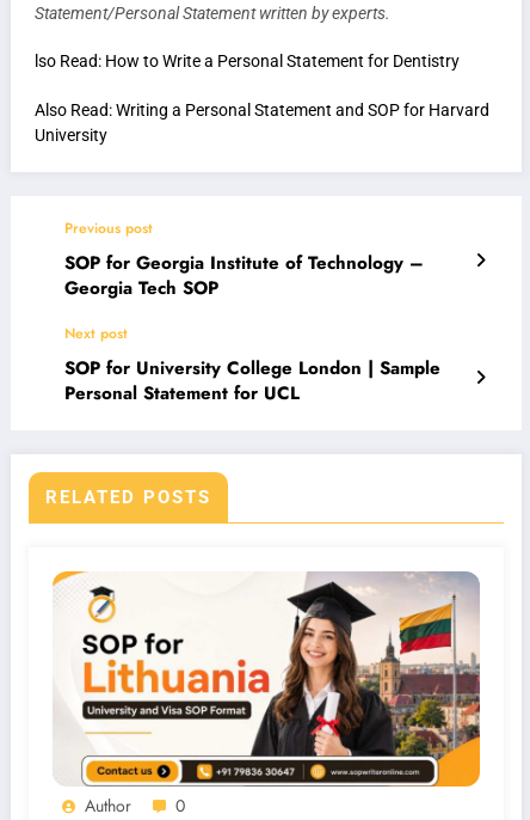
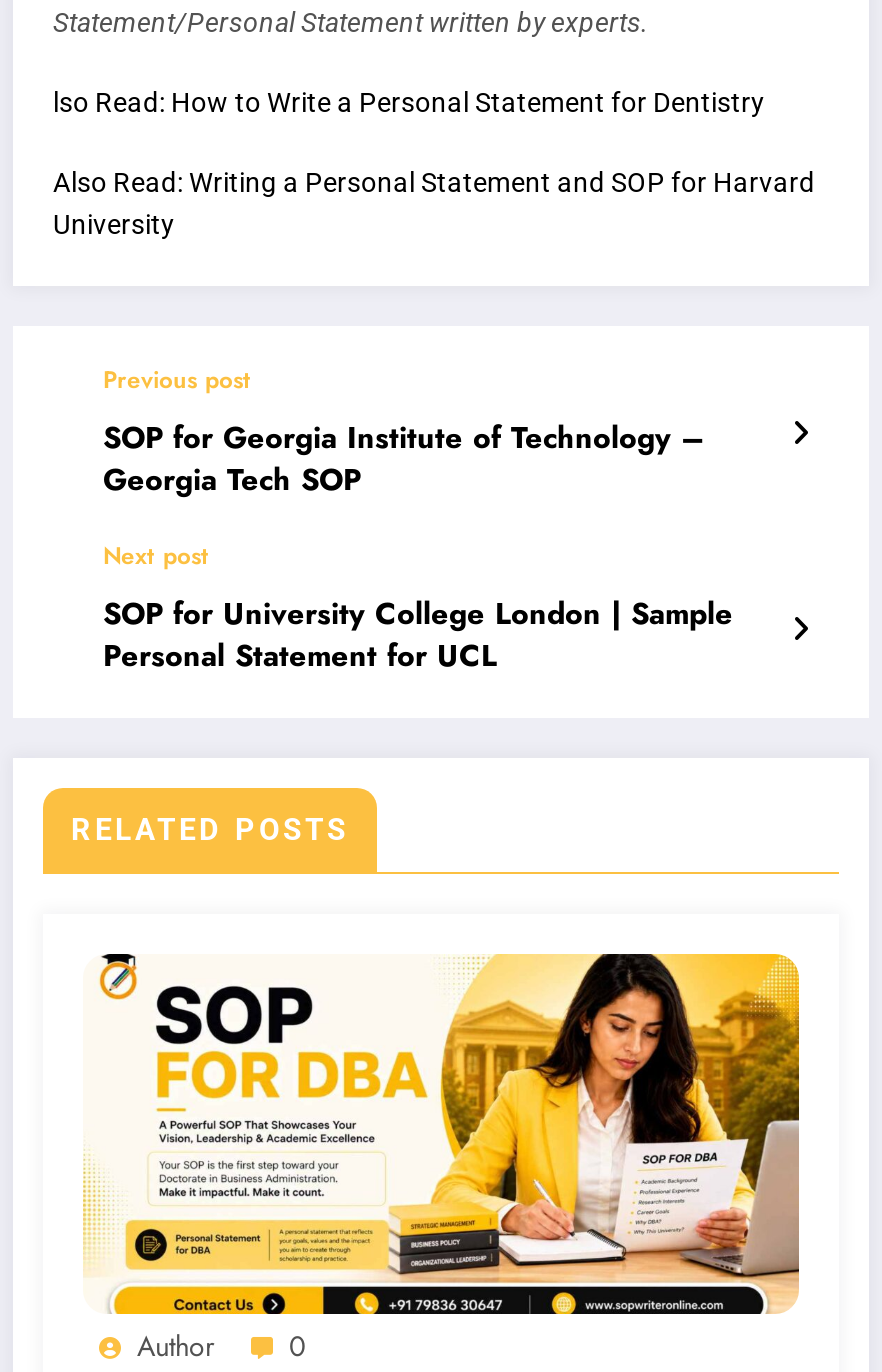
- [image]
+ [image]
